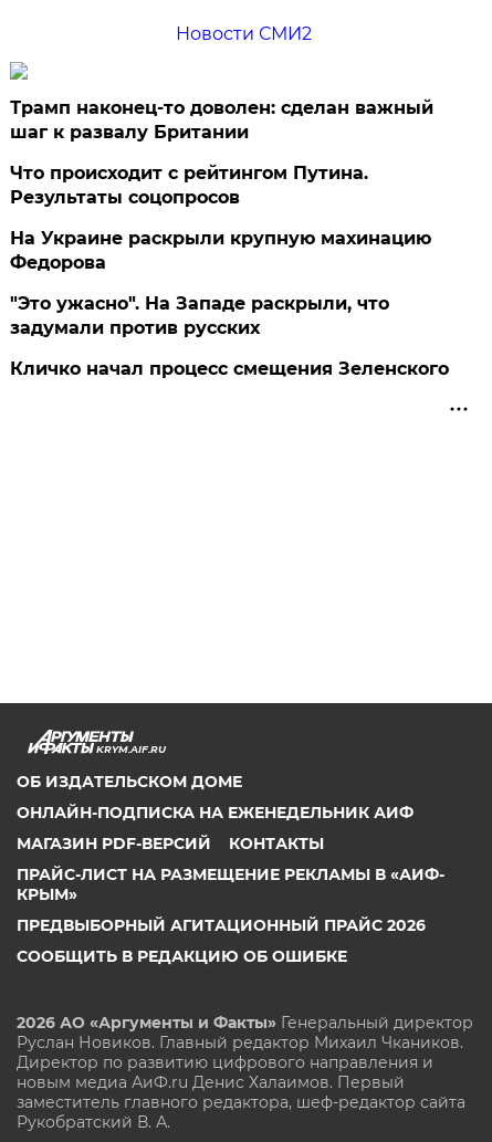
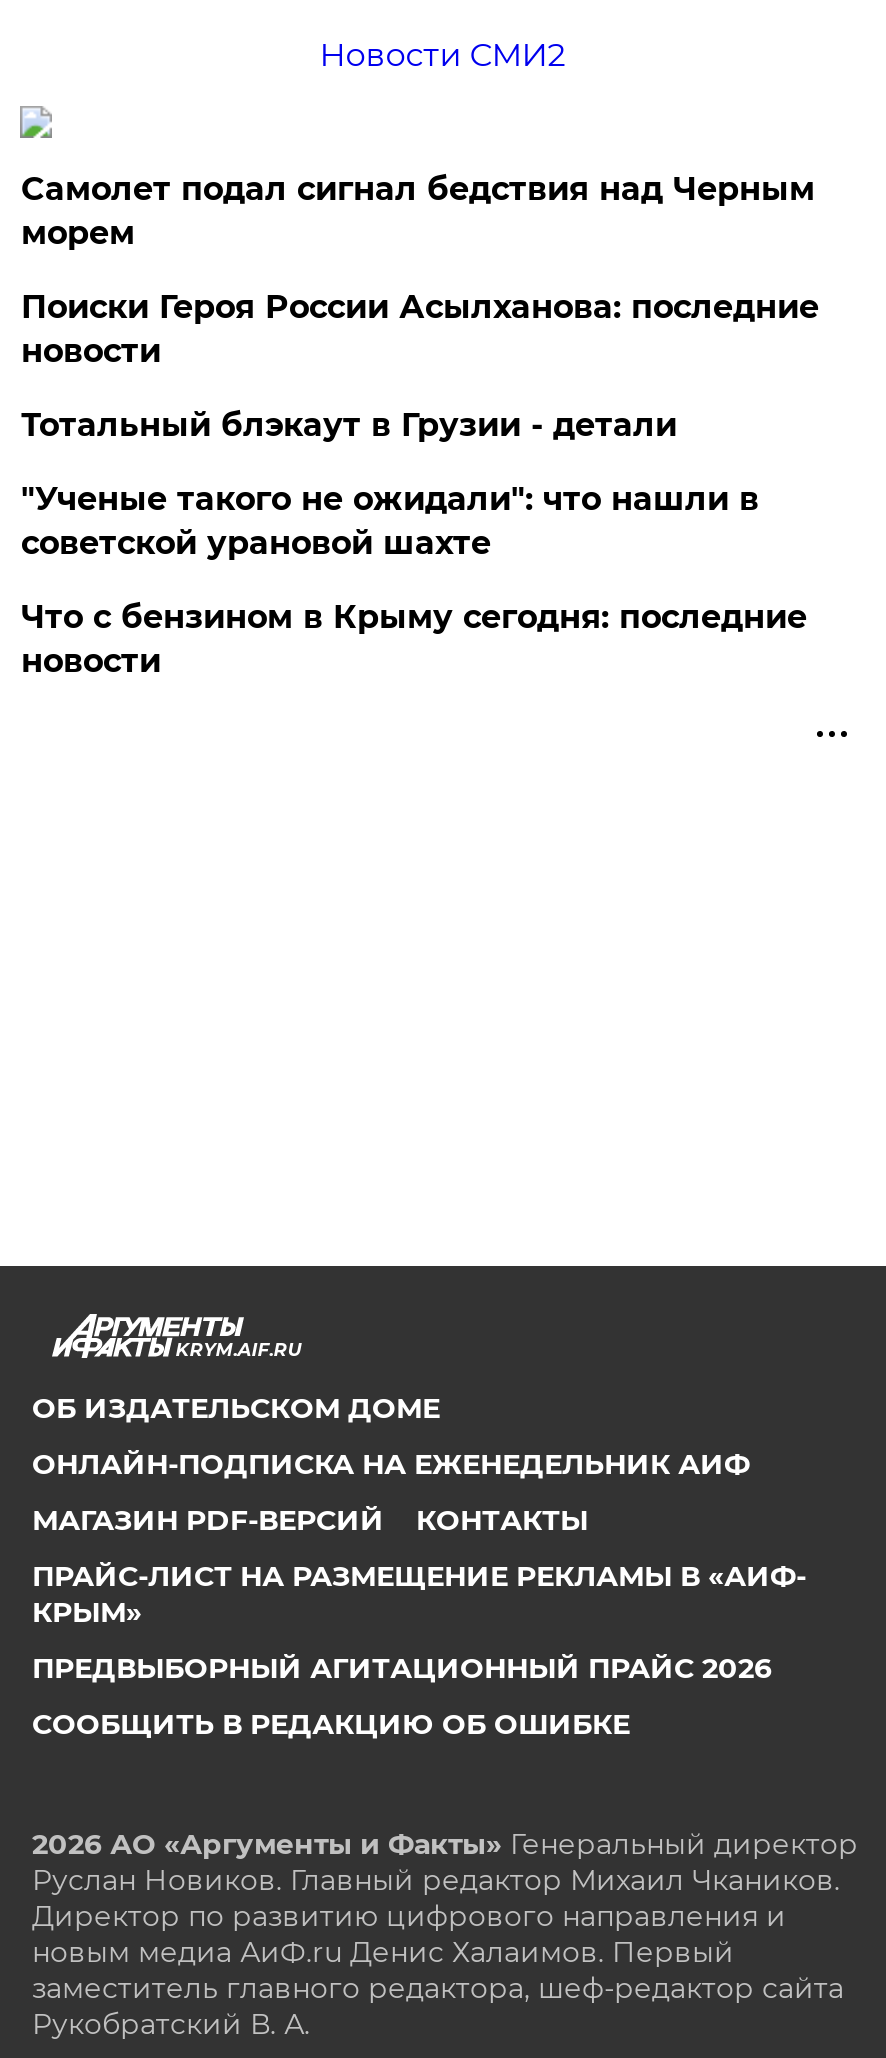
- Трамп наконец-то доволен: сделан важный
- шаг к развалу Британии
+ Самолет подал сигнал бедствия над Черным
+ морем

- Что происходит с рейтингом Путина.
- Результаты соцопросов
+ Поиски Героя России Асылханова: последние
+ новости

- На Украине раскрыли крупную махинацию
- Федорова
+ Тотальный блэкаут в Грузии - детали

- "Это ужасно". На Западе раскрыли, что
- задумали против русских
+ "Ученые такого не ожидали": что нашли в
+ советской урановой шахте

- Кличко начал процесс смещения Зеленского
+ Что с бензином в Крыму сегодня: последние
+ новости
